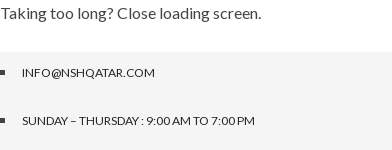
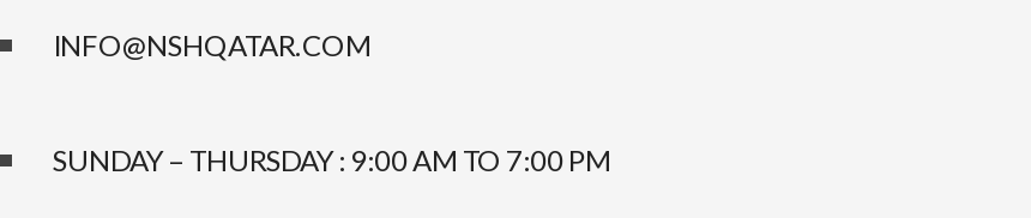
- Taking too long? Close loading screen.
